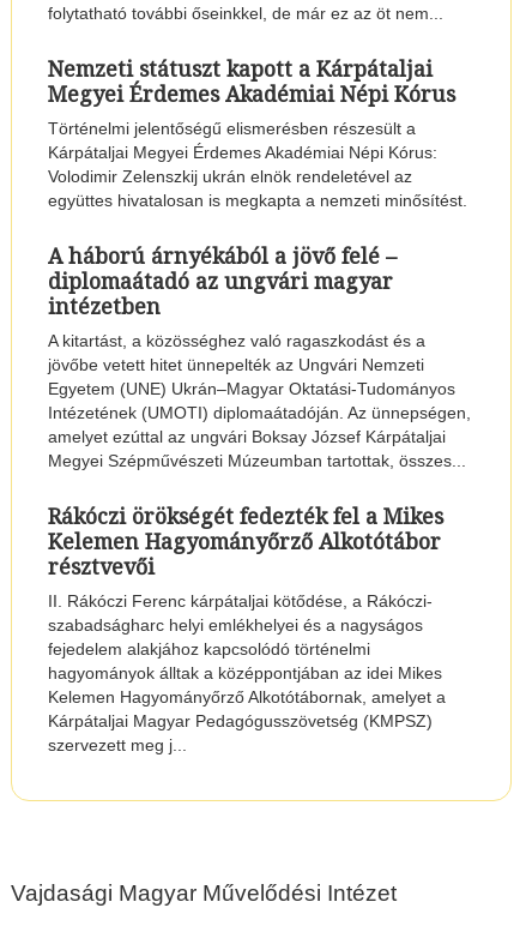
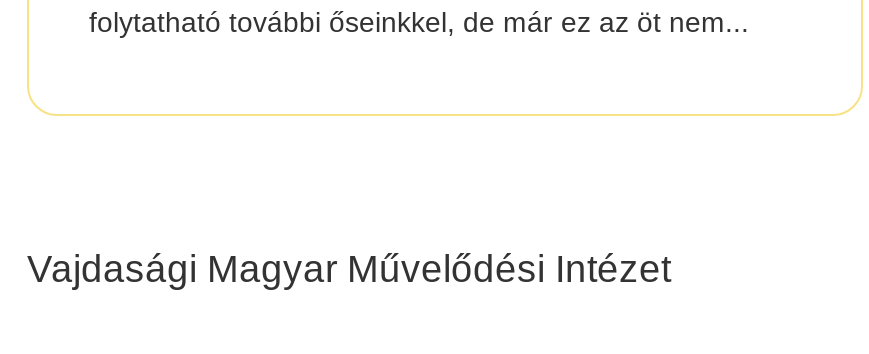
- Nemzeti státuszt kapott a Kárpátaljai
- Megyei Érdemes Akadémiai Népi Kórus
- Történelmi jelentőségű elismerésben részesült a
- Kárpátaljai Megyei Érdemes Akadémiai Népi Kórus:
- Volodimir Zelenszkij ukrán elnök rendeletével az
- együttes hivatalosan is megkapta a nemzeti minősítést.
- A háború árnyékából a jövő felé –
- diplomaátadó az ungvári magyar
- intézetben
- A kitartást, a közösséghez való ragaszkodást és a
- jövőbe vetett hitet ünnepelték az Ungvári Nemzeti
- Egyetem (UNE) Ukrán–Magyar Oktatási-Tudományos
- Intézetének (UMOTI) diplomaátadóján. Az ünnepségen,
- amelyet ezúttal az ungvári Boksay József Kárpátaljai
- Megyei Szépművészeti Múzeumban tartottak, összes...
- Rákóczi örökségét fedezték fel a Mikes
- Kelemen Hagyományőrző Alkotótábor
- résztvevői
- II. Rákóczi Ferenc kárpátaljai kötődése, a Rákóczi-
- szabadságharc helyi emlékhelyei és a nagyságos
- fejedelem alakjához kapcsolódó történelmi
- hagyományok álltak a középpontjában az idei Mikes
- Kelemen Hagyományőrző Alkotótábornak, amelyet a
- Kárpátaljai Magyar Pedagógusszövetség (KMPSZ)
- szervezett meg j...
